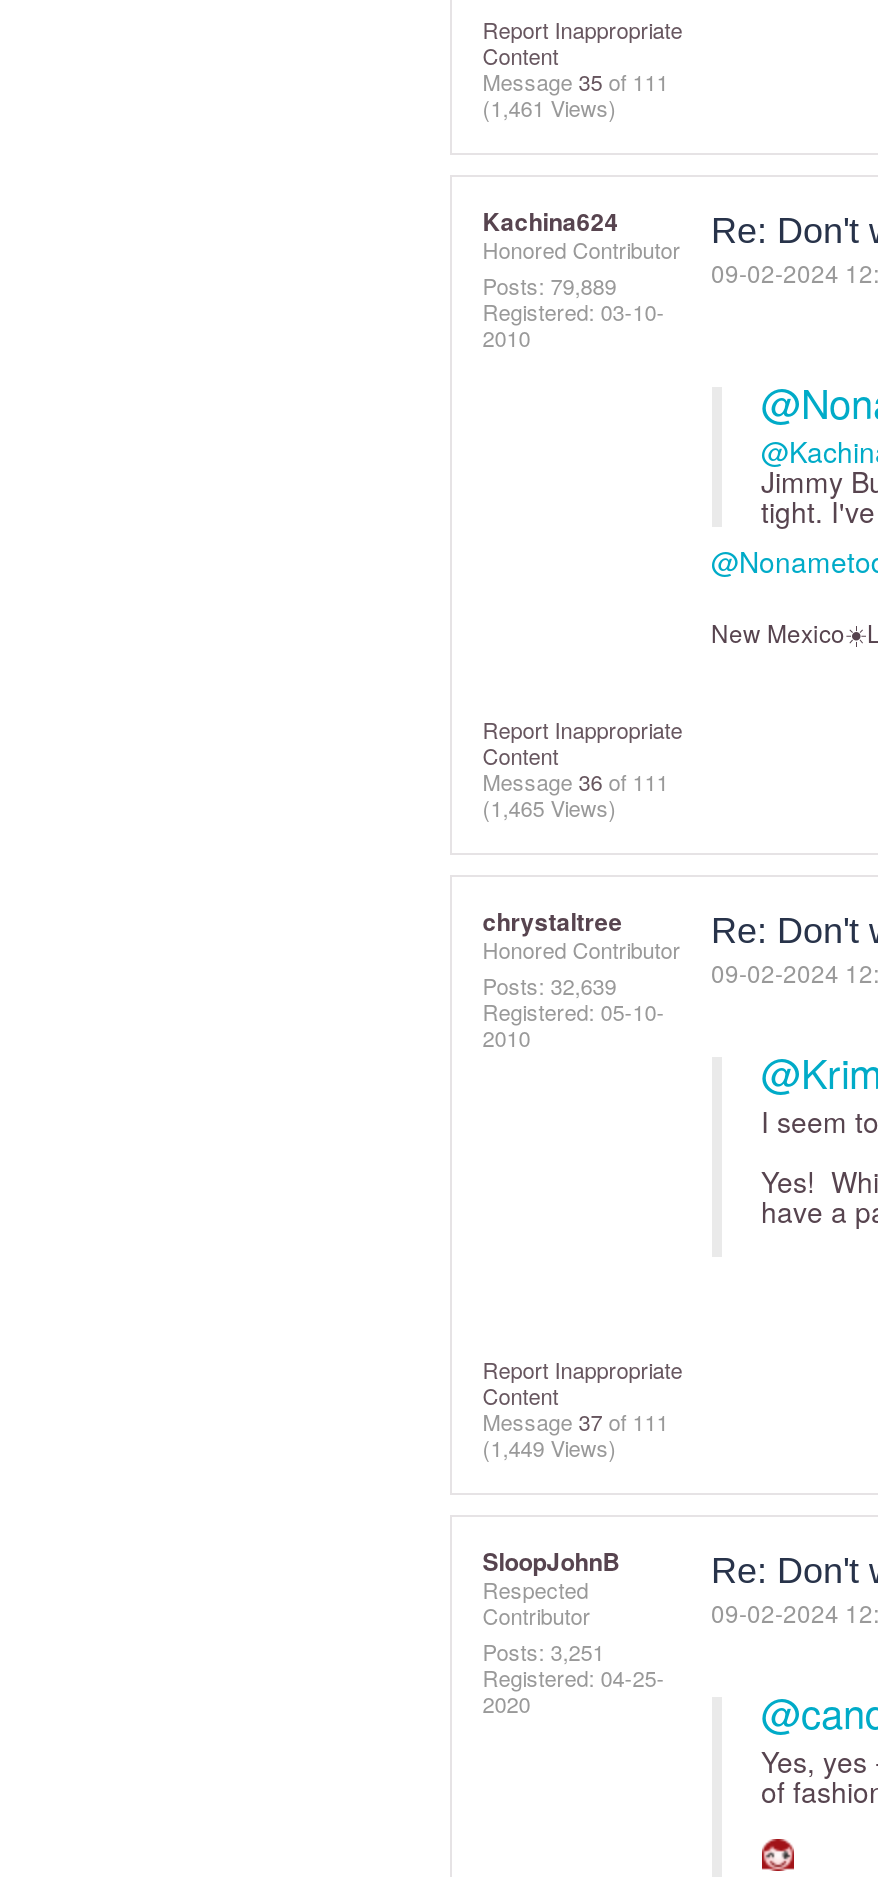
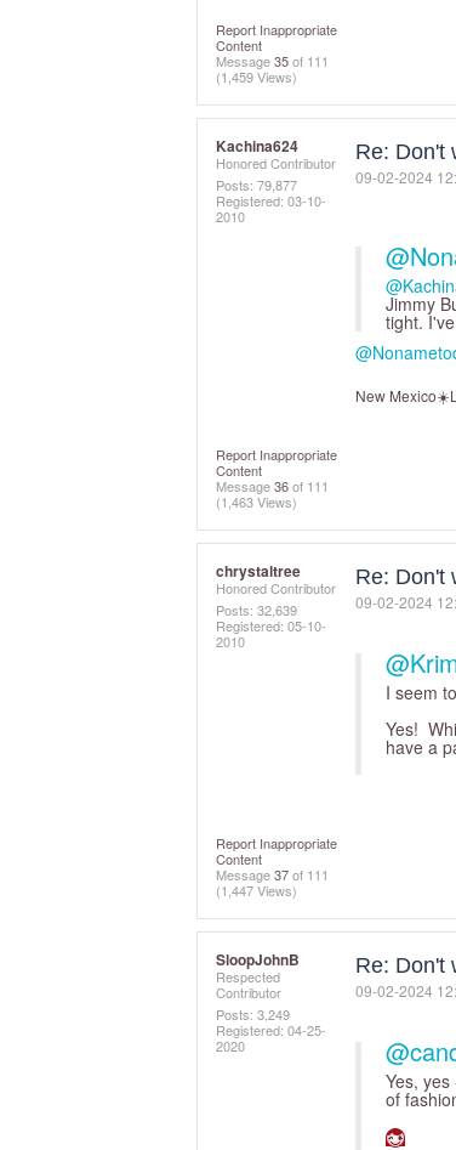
- (1,461 Views)
+ (1,459 Views)

- Posts: 79,889
+ Posts: 79,877

- (1,465 Views)
+ (1,463 Views)

- (1,449 Views)
+ (1,447 Views)

- Posts: 3,251
+ Posts: 3,249
